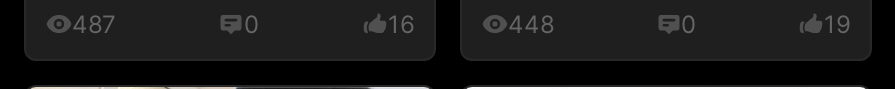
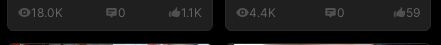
- 487
+ 18.0K

- 16
+ 1.1K

- 448
+ 4.4K

- 19
+ 59
